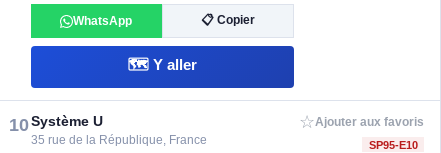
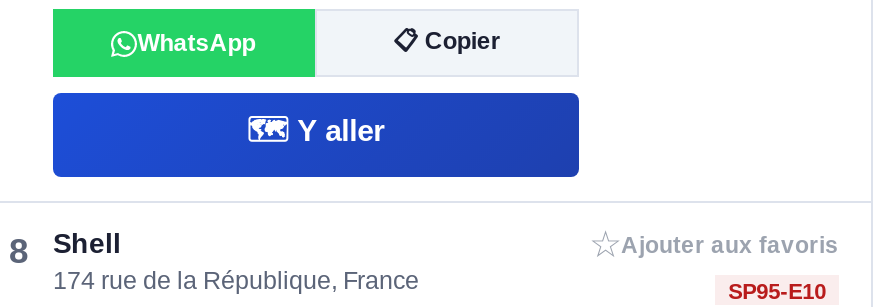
- 10 Système U
- 35 rue de la République, France
+ 8
+ Shell
+ 174 rue de la République, France
